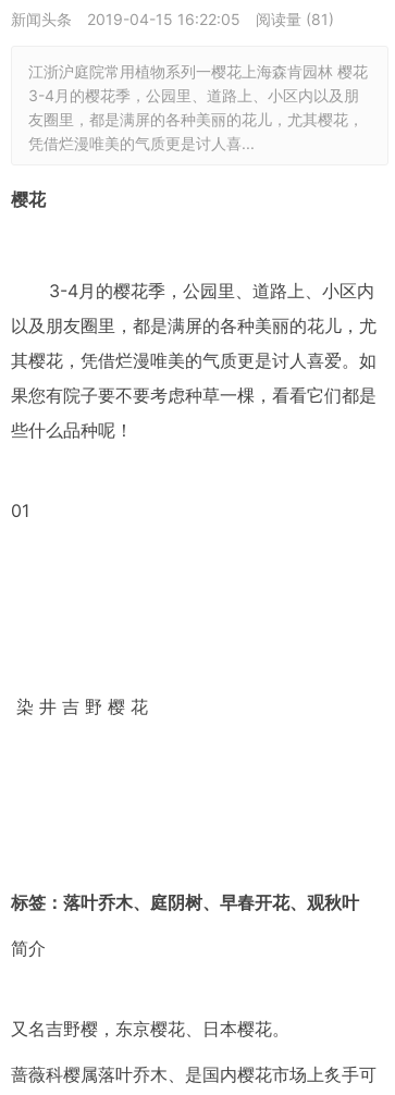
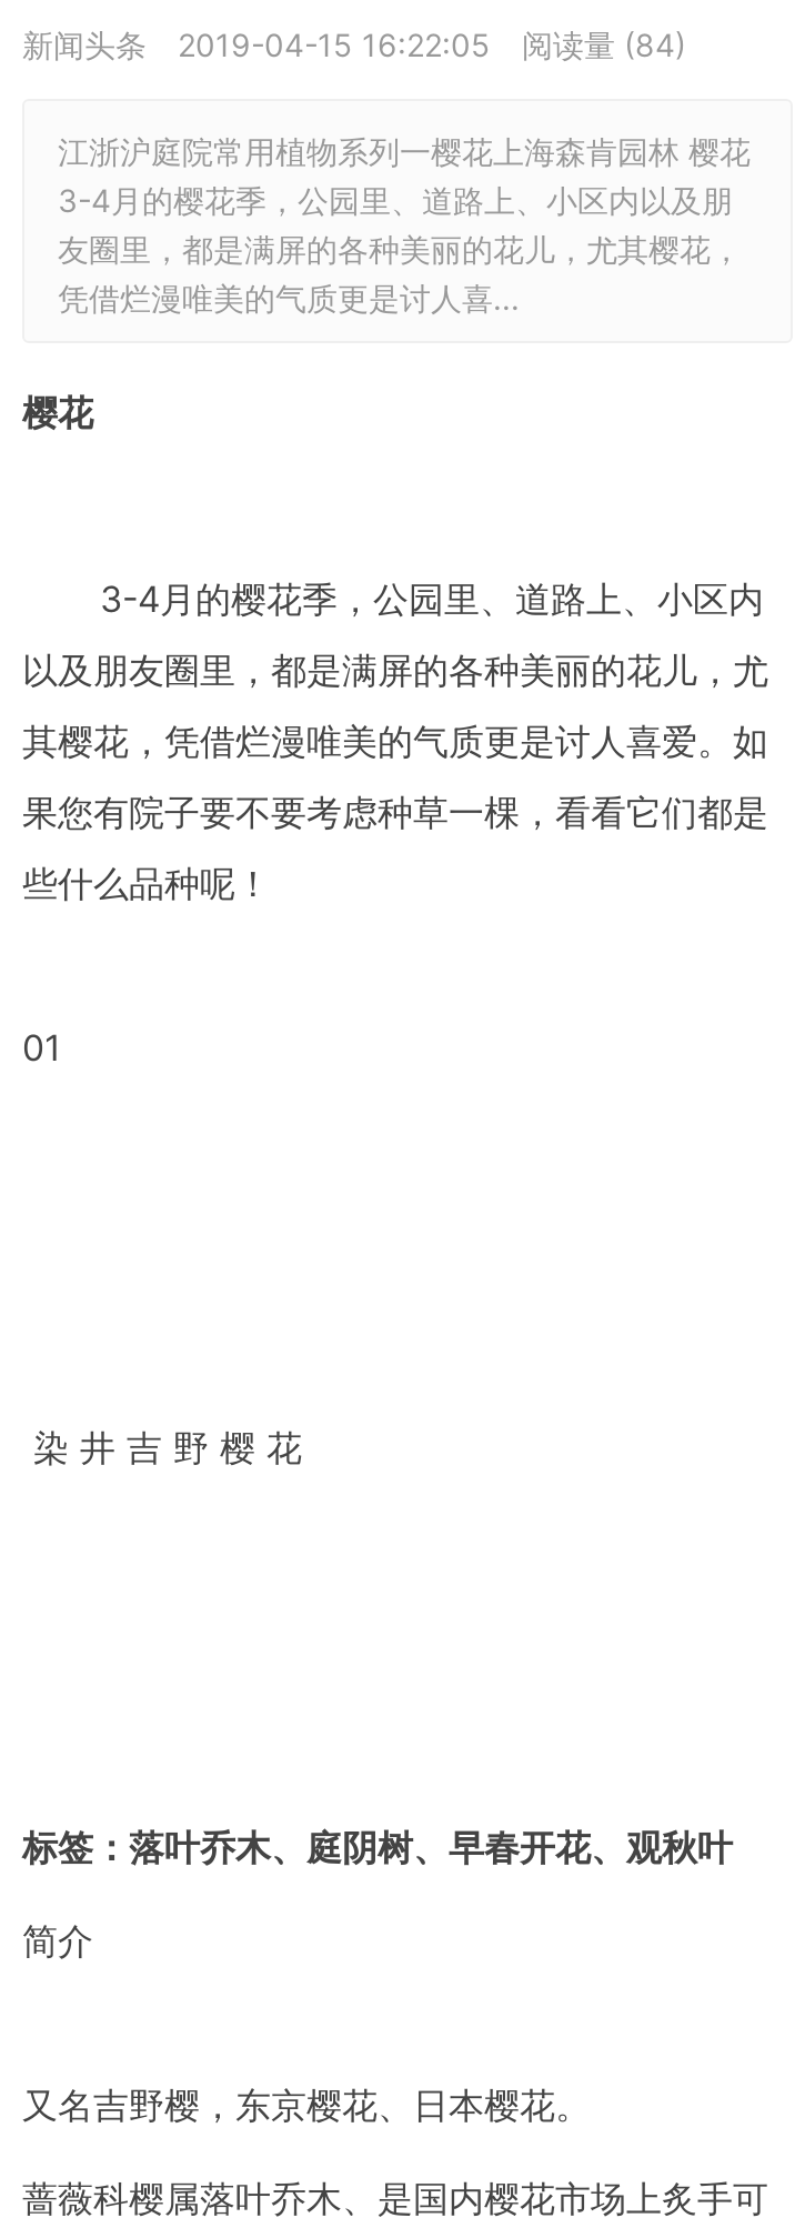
- 新闻头条 2019-04-15 16:22:05 阅读量 (81)
+ 新闻头条 2019-04-15 16:22:05 阅读量 (84)
